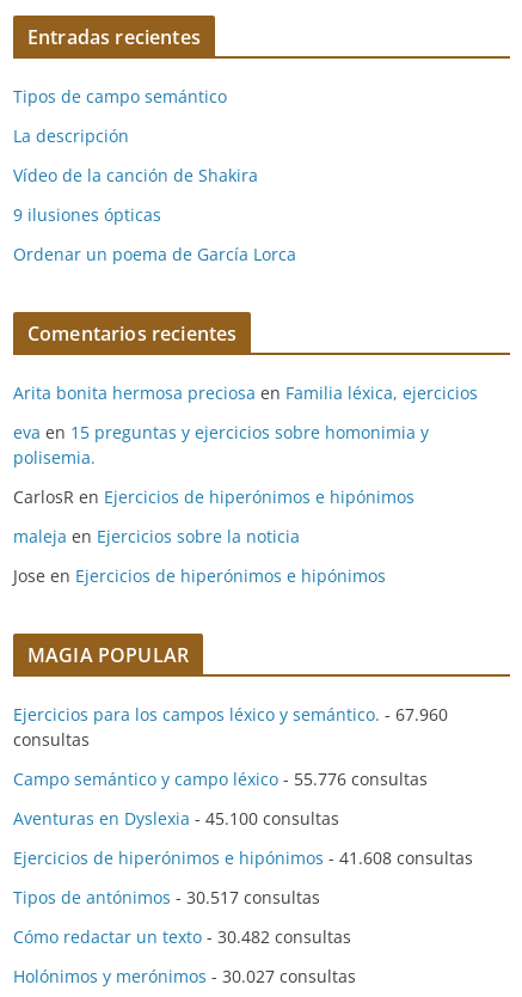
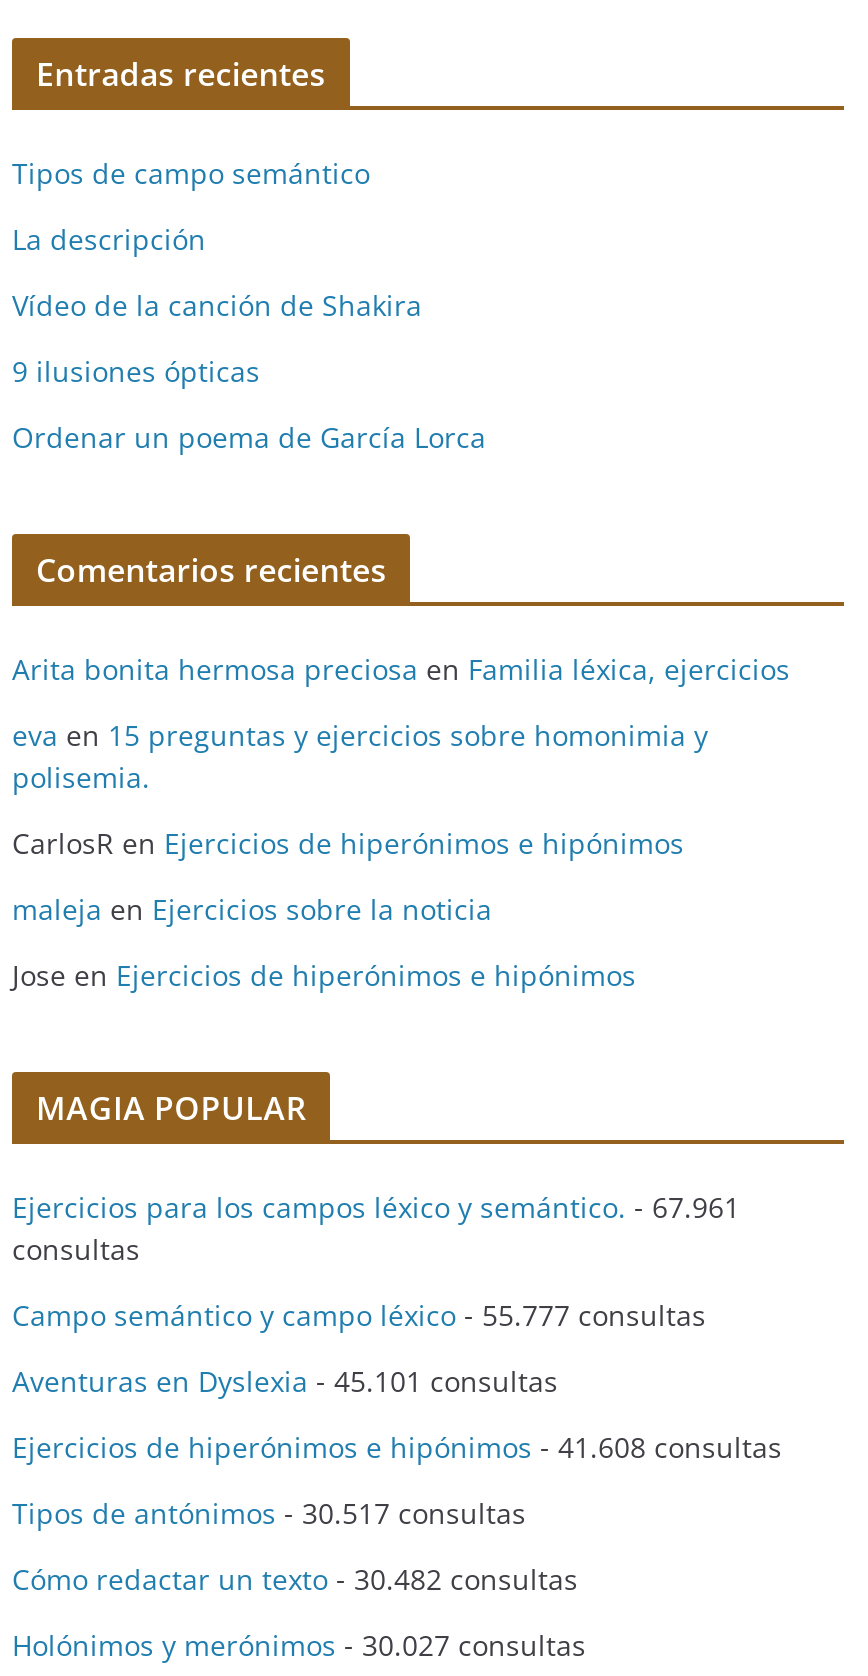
- Ejercicios para los campos léxico y semántico. - 67.960
+ Ejercicios para los campos léxico y semántico. - 67.961

- Campo semántico y campo léxico - 55.776 consultas
+ Campo semántico y campo léxico - 55.777 consultas

- Aventuras en Dyslexia - 45.100 consultas
+ Aventuras en Dyslexia - 45.101 consultas
